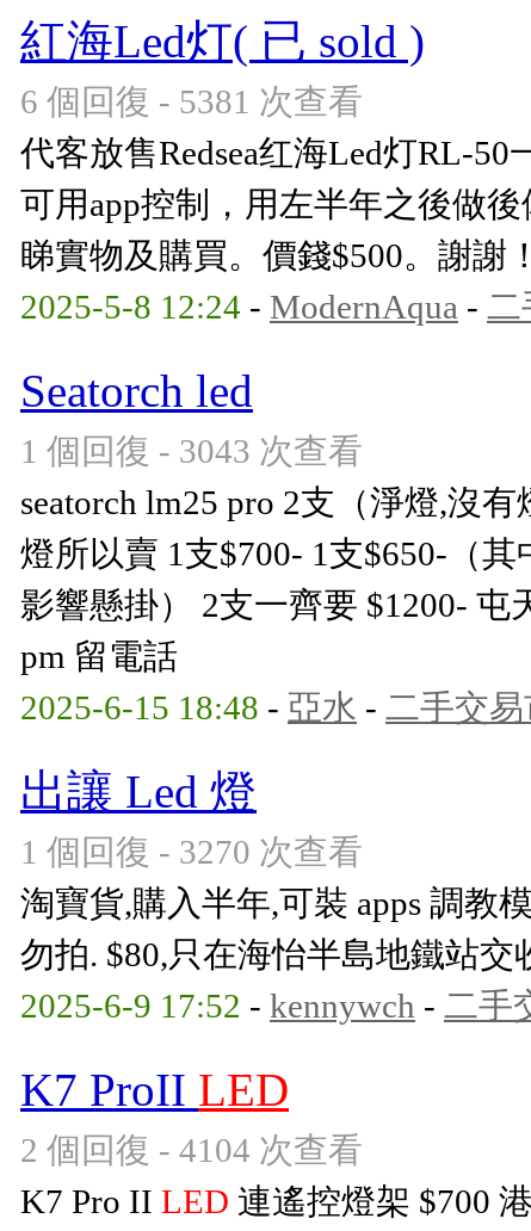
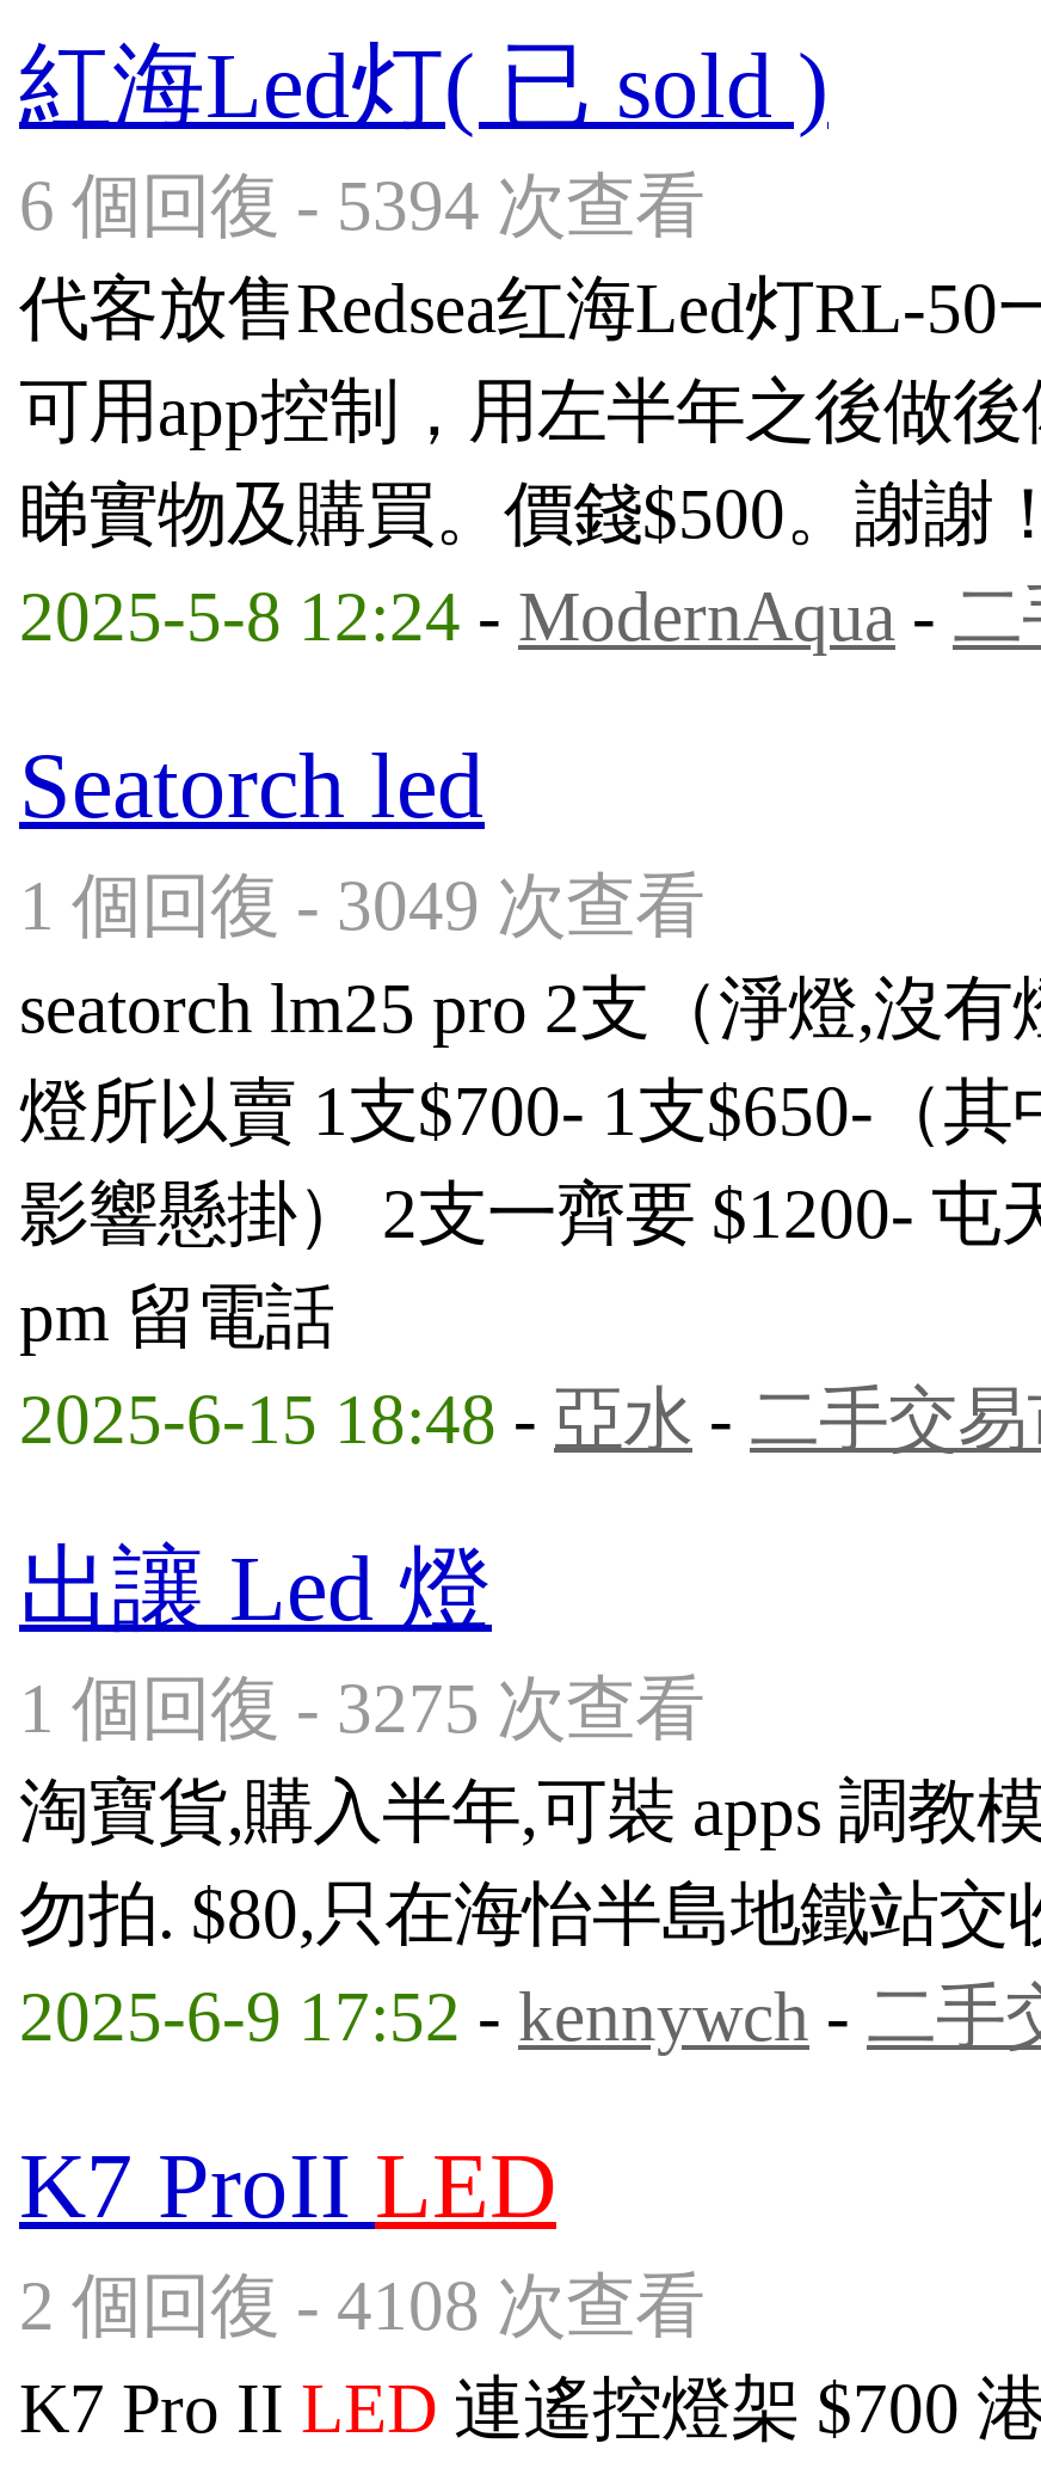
- 6 個回復 - 5381 次查看
+ 6 個回復 - 5394 次查看

- 1 個回復 - 3043 次查看
+ 1 個回復 - 3049 次查看

- 1 個回復 - 3270 次查看
+ 1 個回復 - 3275 次查看

- 2 個回復 - 4104 次查看
+ 2 個回復 - 4108 次查看
